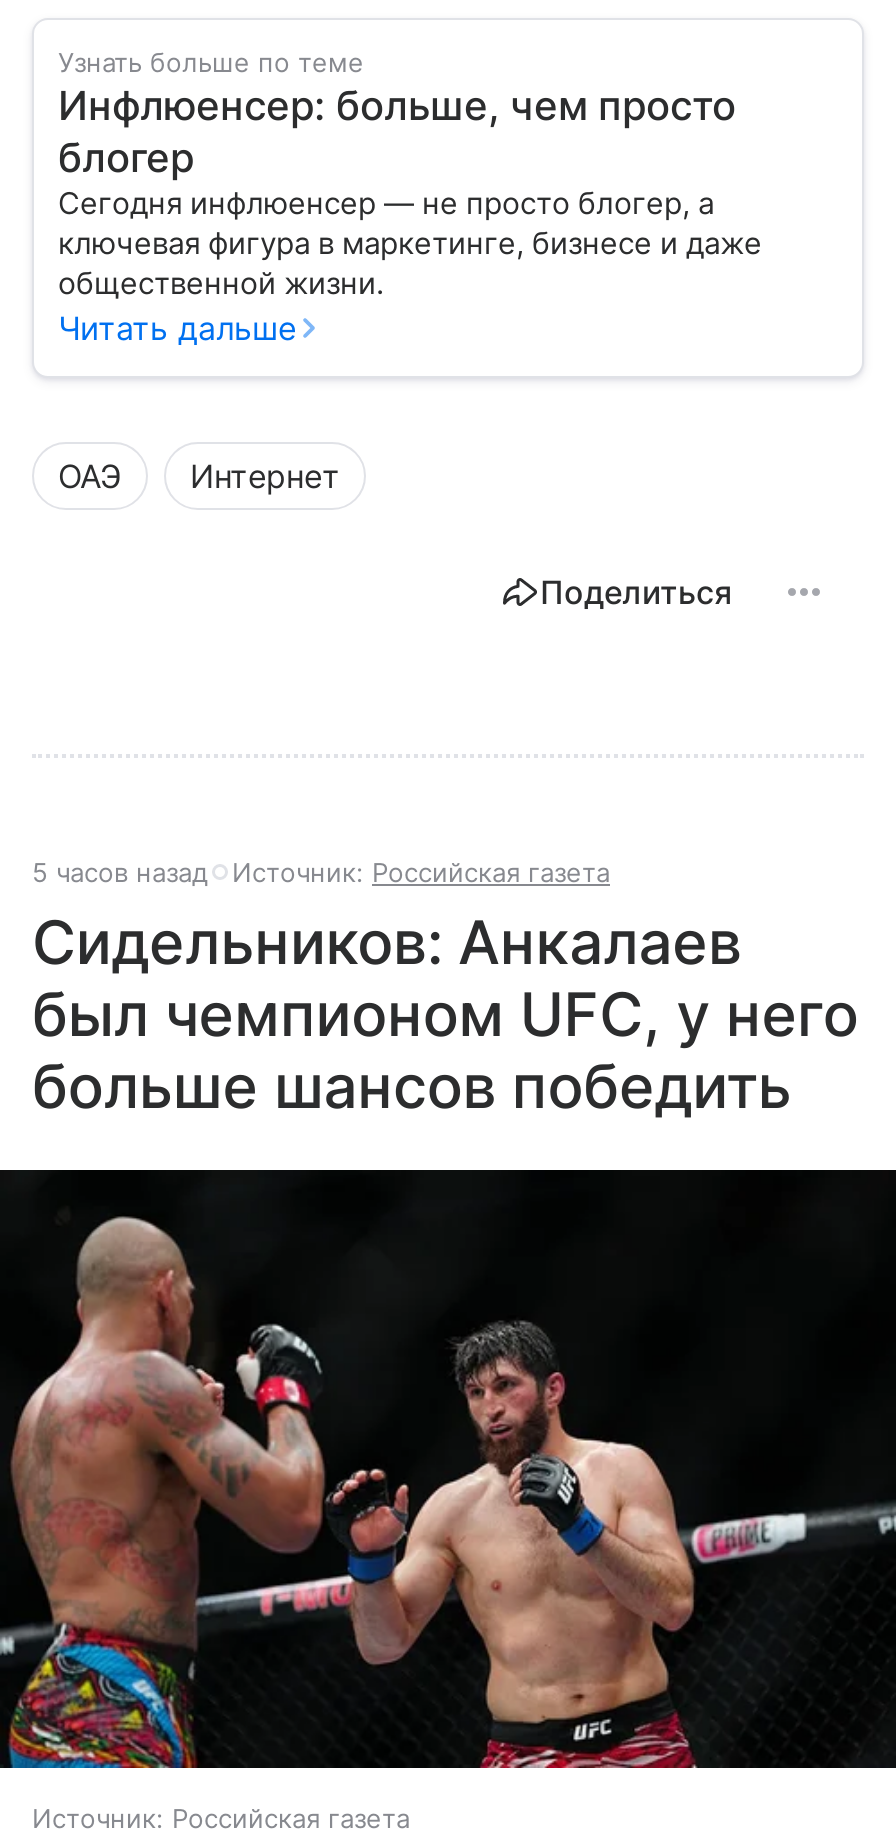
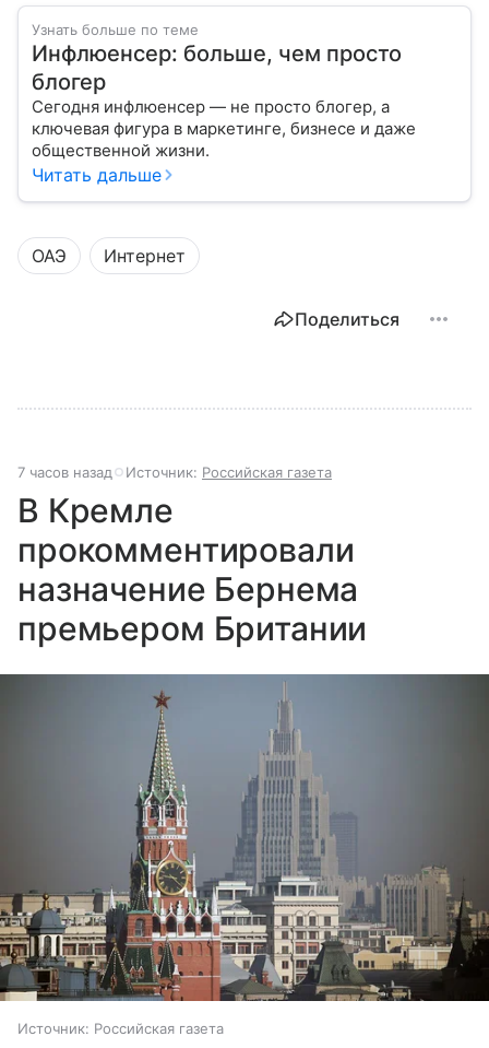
- 5 часов назад Источник: Российская газета
+ 7 часов назад Источник: Российская газета

- Сидельников: Анкалаев
- был чемпионом UFC, у него
- больше шансов победить
+ В Кремле
+ прокомментировали
+ назначение Бернема
+ премьером Британии

- [image]
+ [image]
